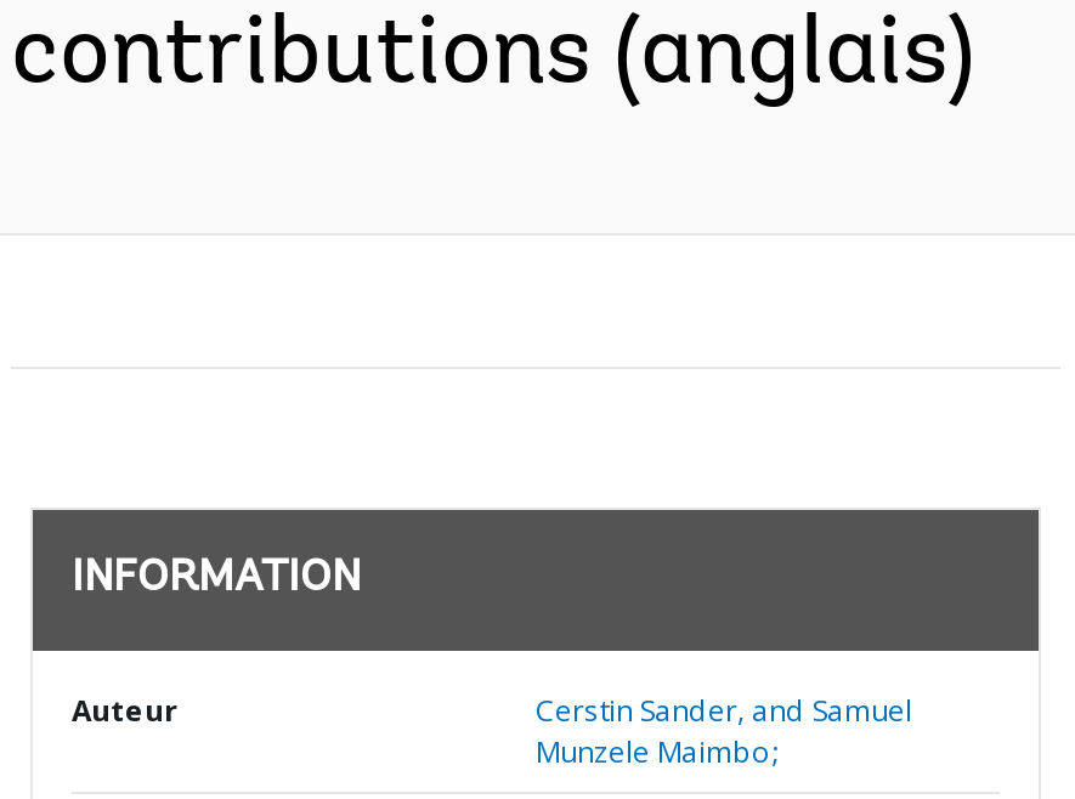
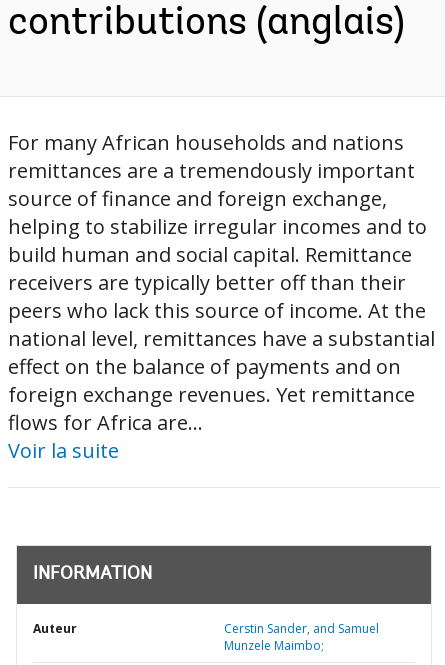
+ For many African households and nations
+ remittances are a tremendously important
+ source of finance and foreign exchange,
+ helping to stabilize irregular incomes and to
+ build human and social capital. Remittance
+ receivers are typically better off than their
+ peers who lack this source of income. At the
+ national level, remittances have a substantial
+ effect on the balance of payments and on
+ foreign exchange revenues. Yet remittance
+ flows for Africa are...
+ Voir la suite
